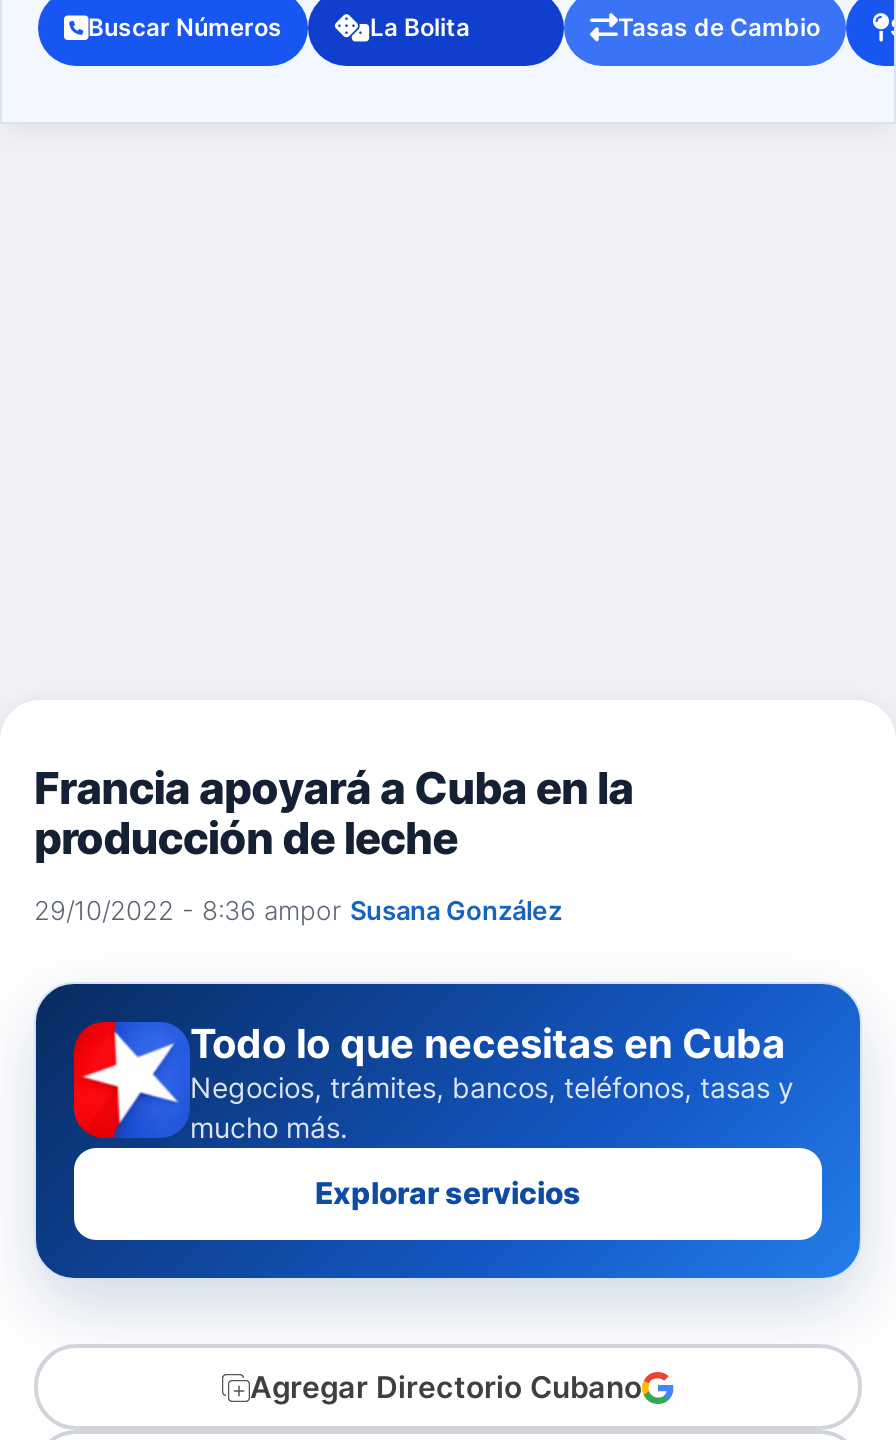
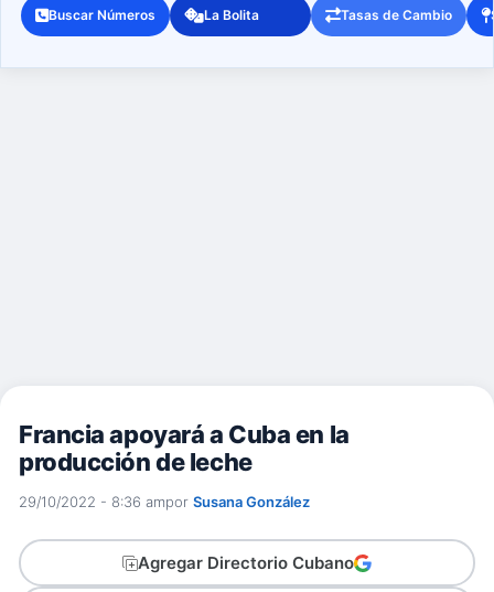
- [image]
- Todo lo que necesitas en Cuba
- Negocios, trámites, bancos, teléfonos, tasas y
- mucho más.
- Explorar servicios
